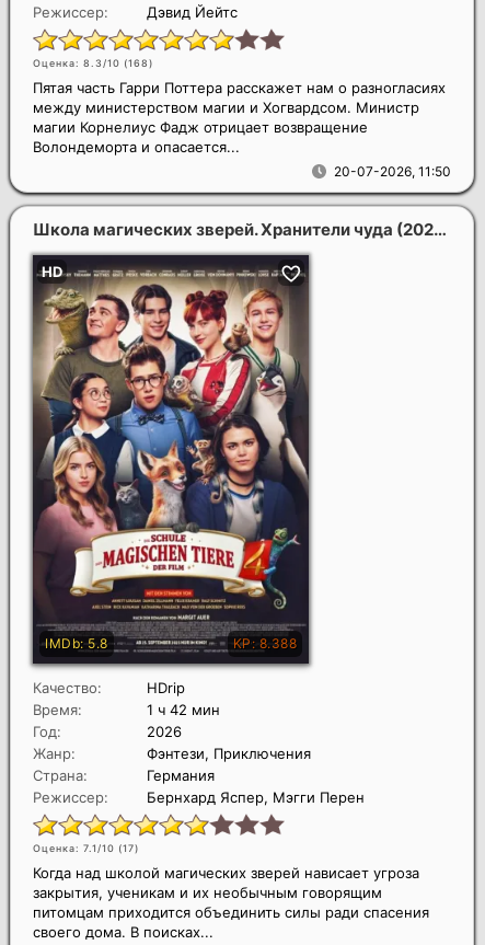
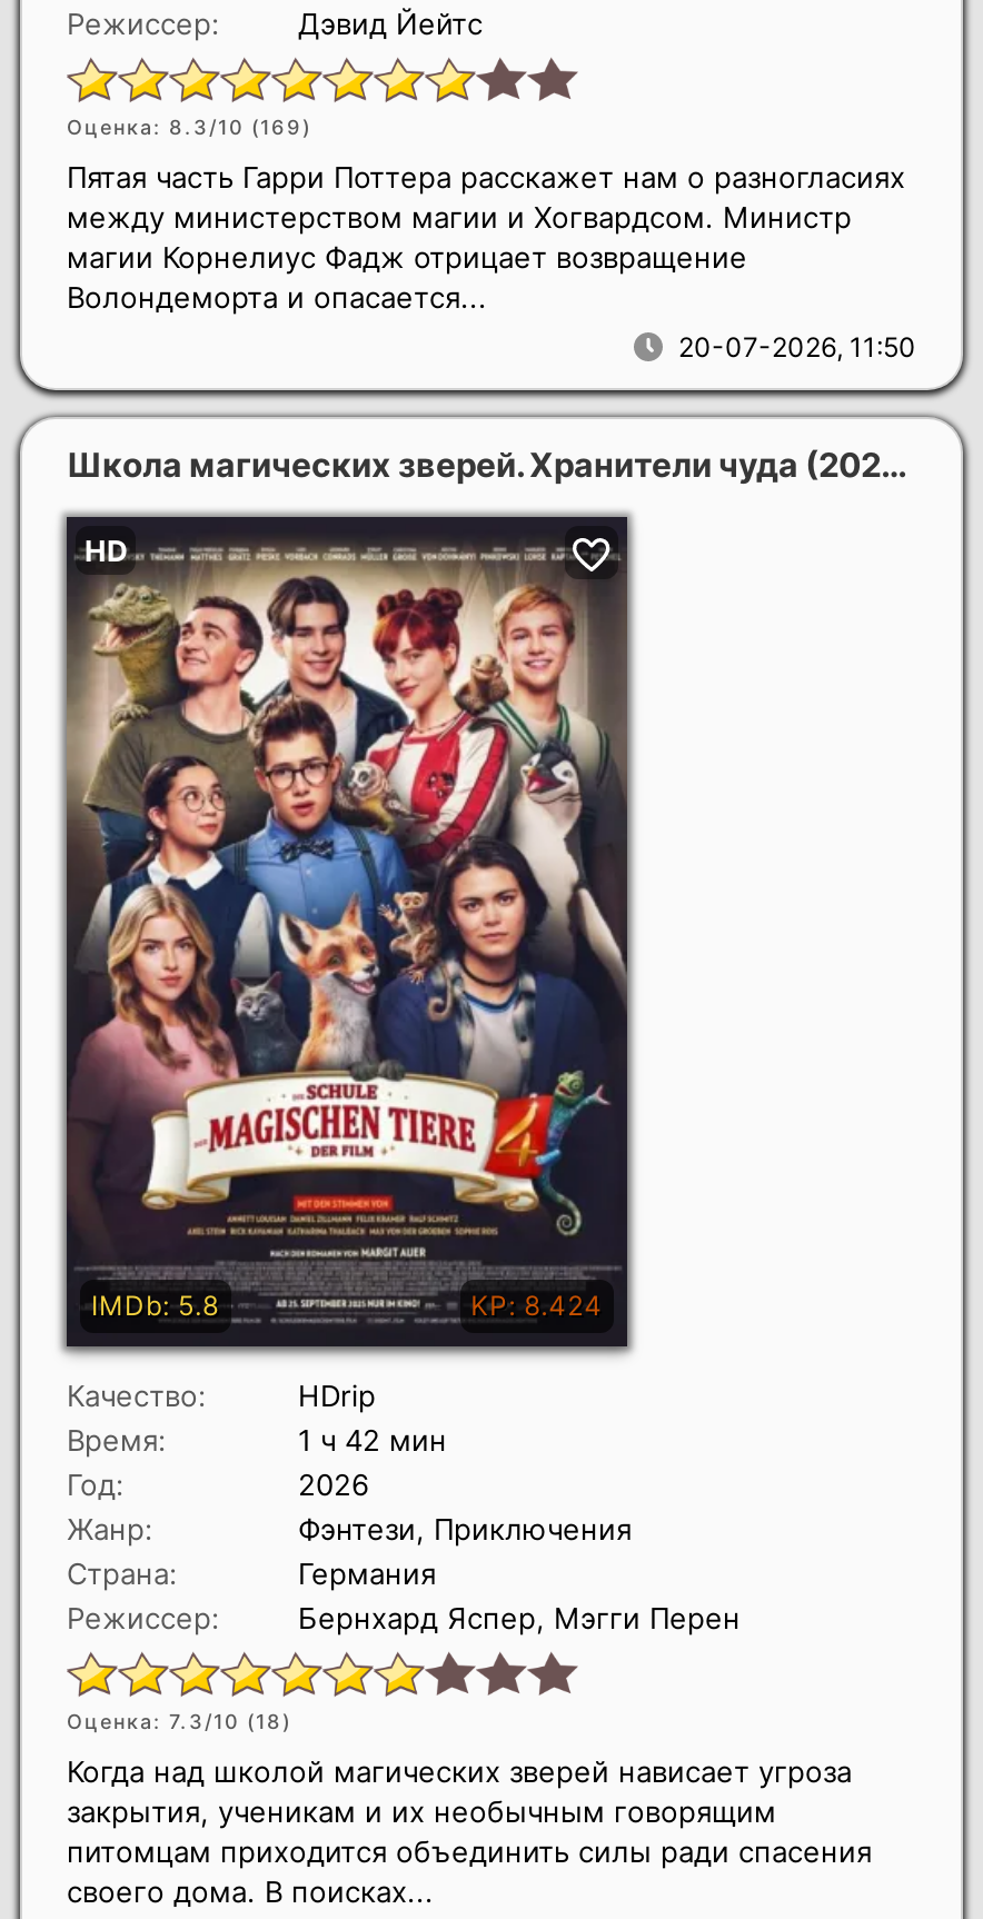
- Оценка: 8.3/10 (168)
+ Оценка: 8.3/10 (169)

- Оценка: 7.1/10 (17)
+ Оценка: 7.3/10 (18)
